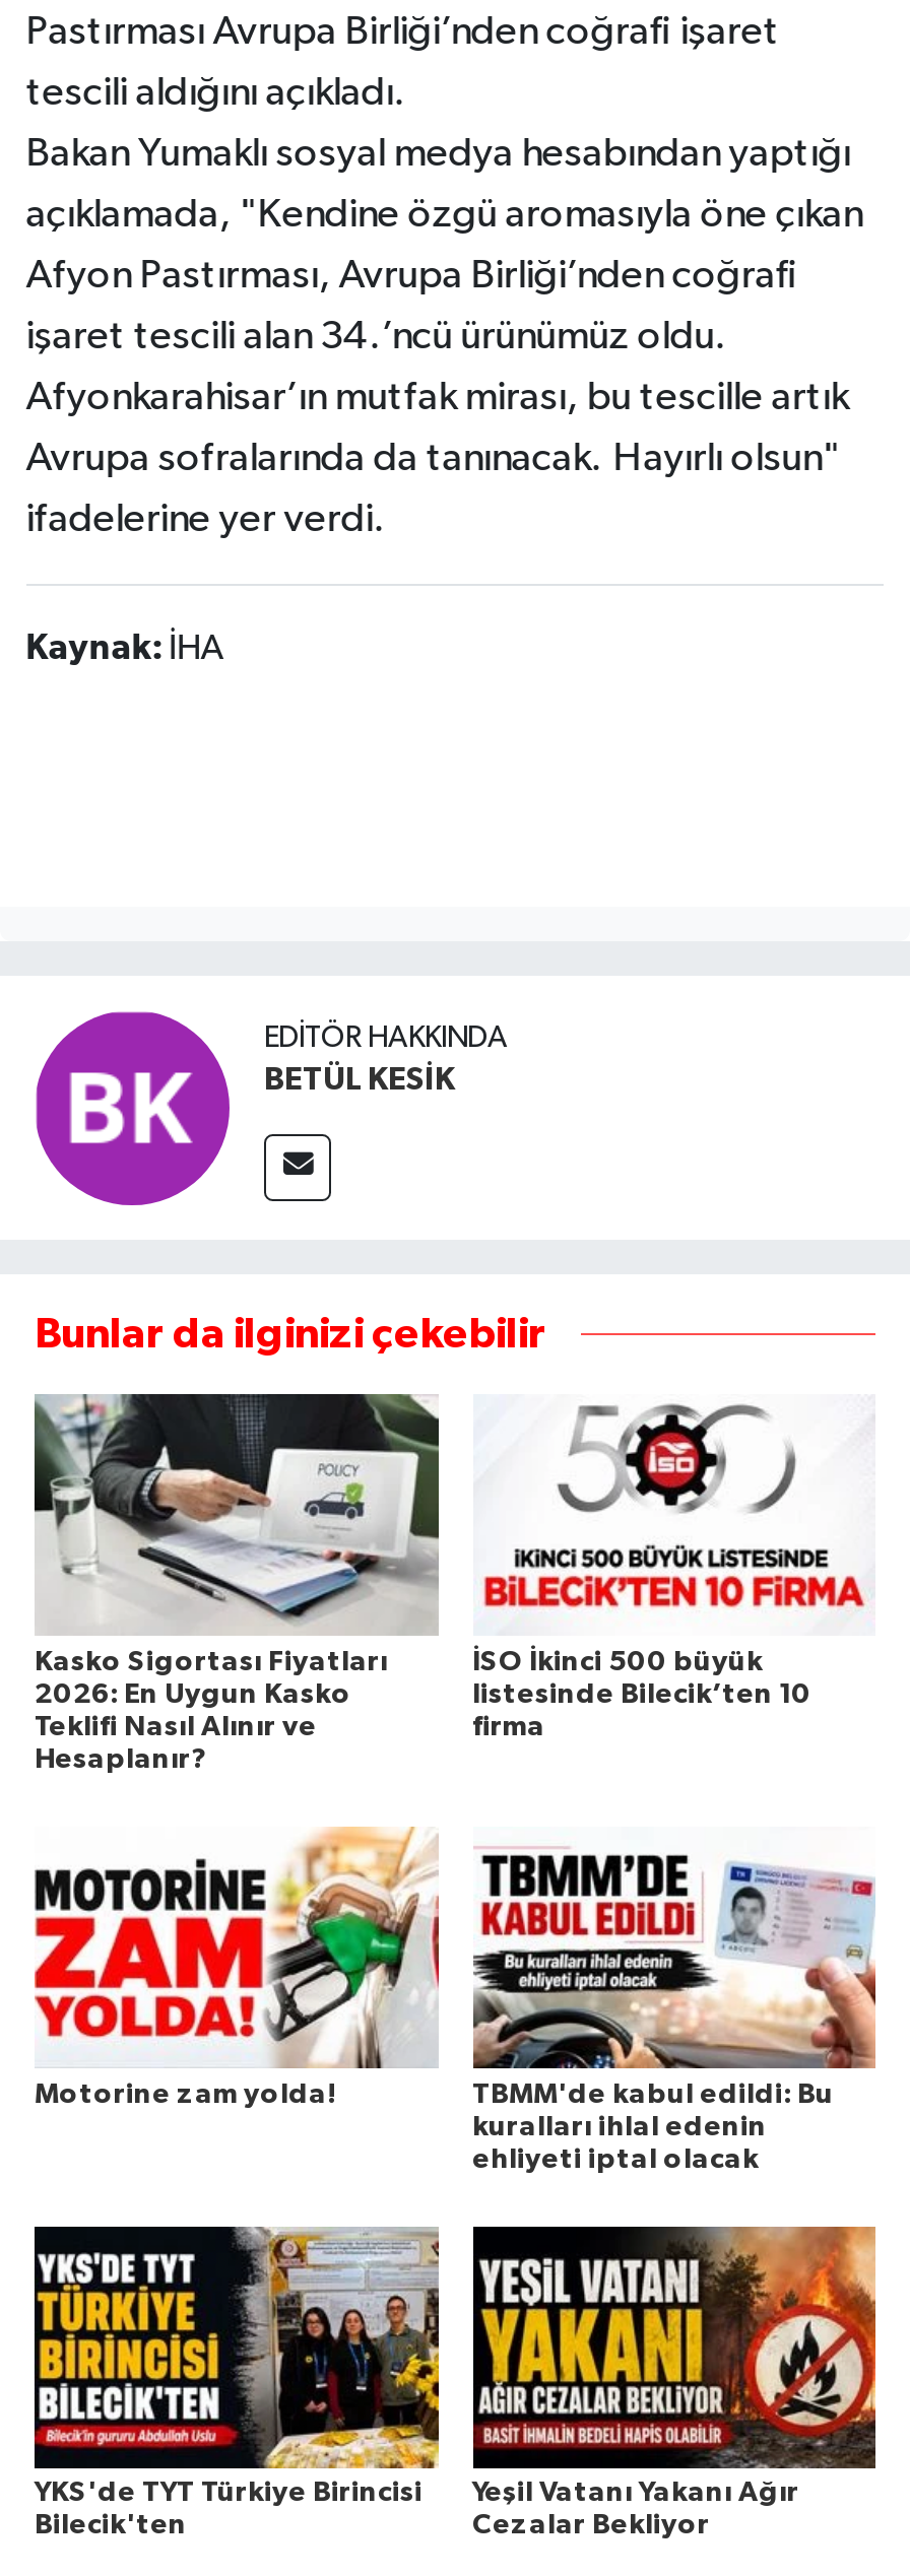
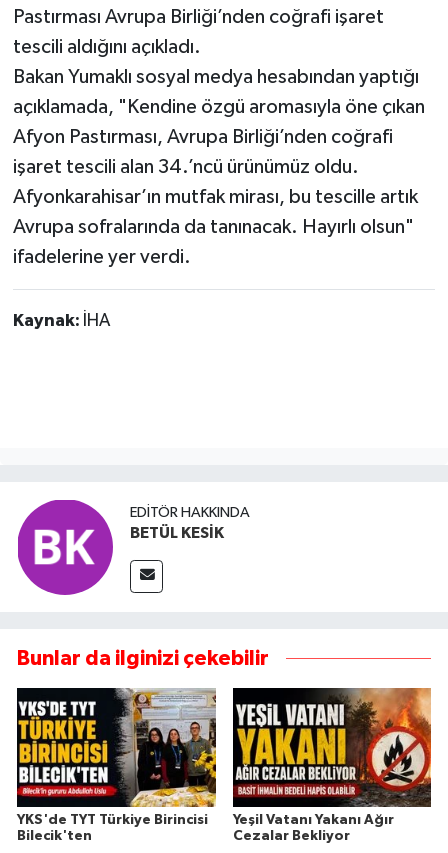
- [image]
- Kasko Sigortası Fiyatları
- 2026: En Uygun Kasko
- Teklifi Nasıl Alınır ve
- Hesaplanır?

- [image]

- [image]
- İSO İkinci 500 büyük
- listesinde Bilecik’ten 10
- firma

- [image]
- Motorine zam yolda!
- TBMM'de kabul edildi: Bu
- kuralları ihlal edenin
- ehliyeti iptal olacak

- [image]
